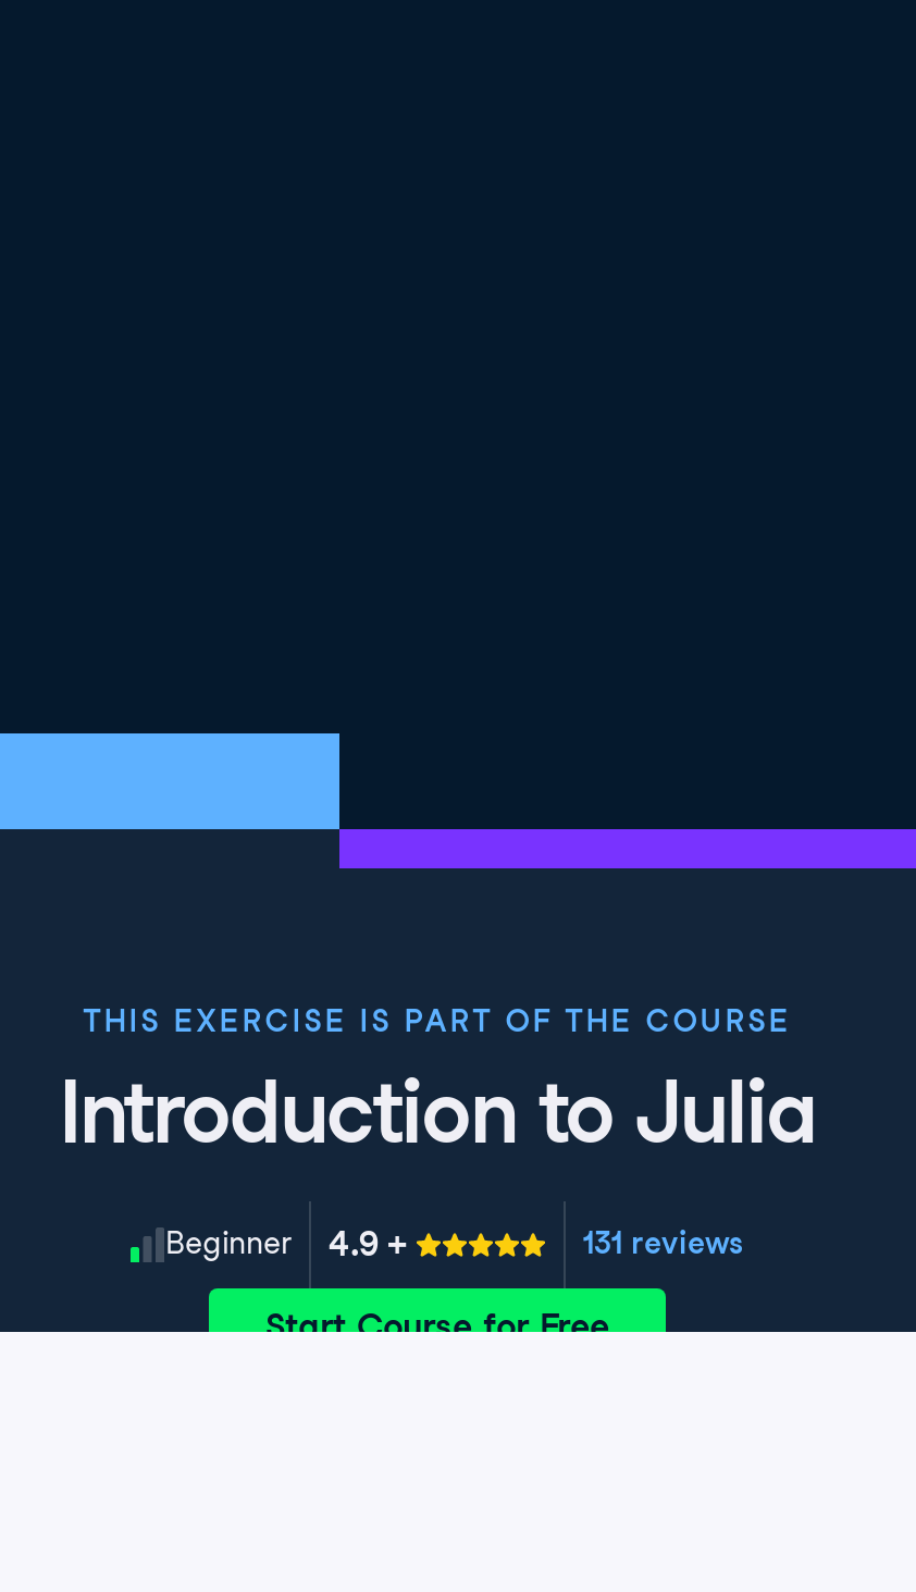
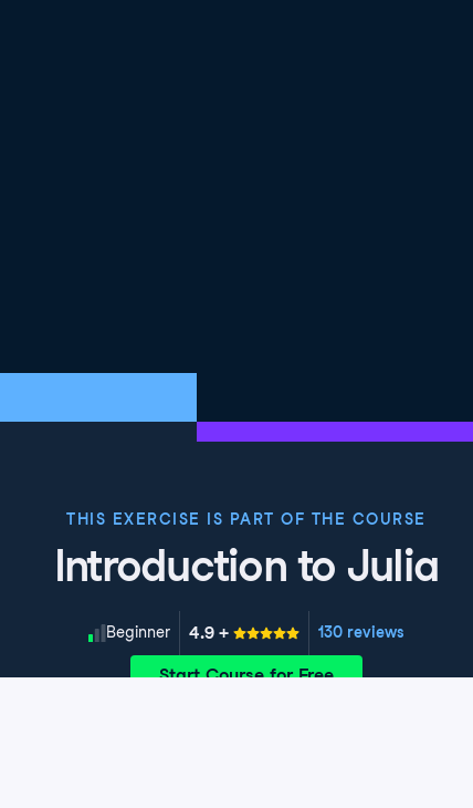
- 131 reviews
+ 130 reviews
